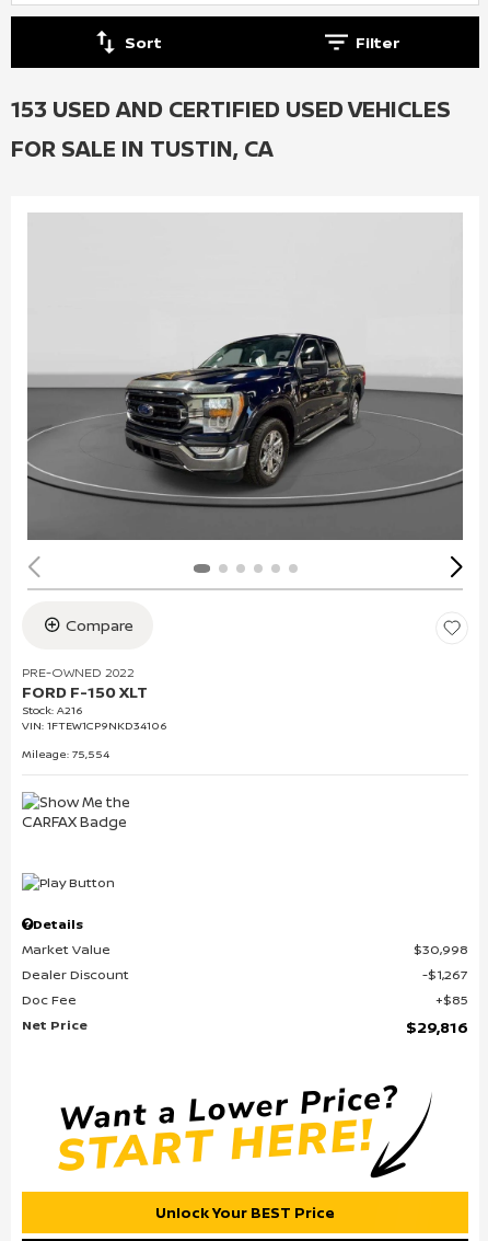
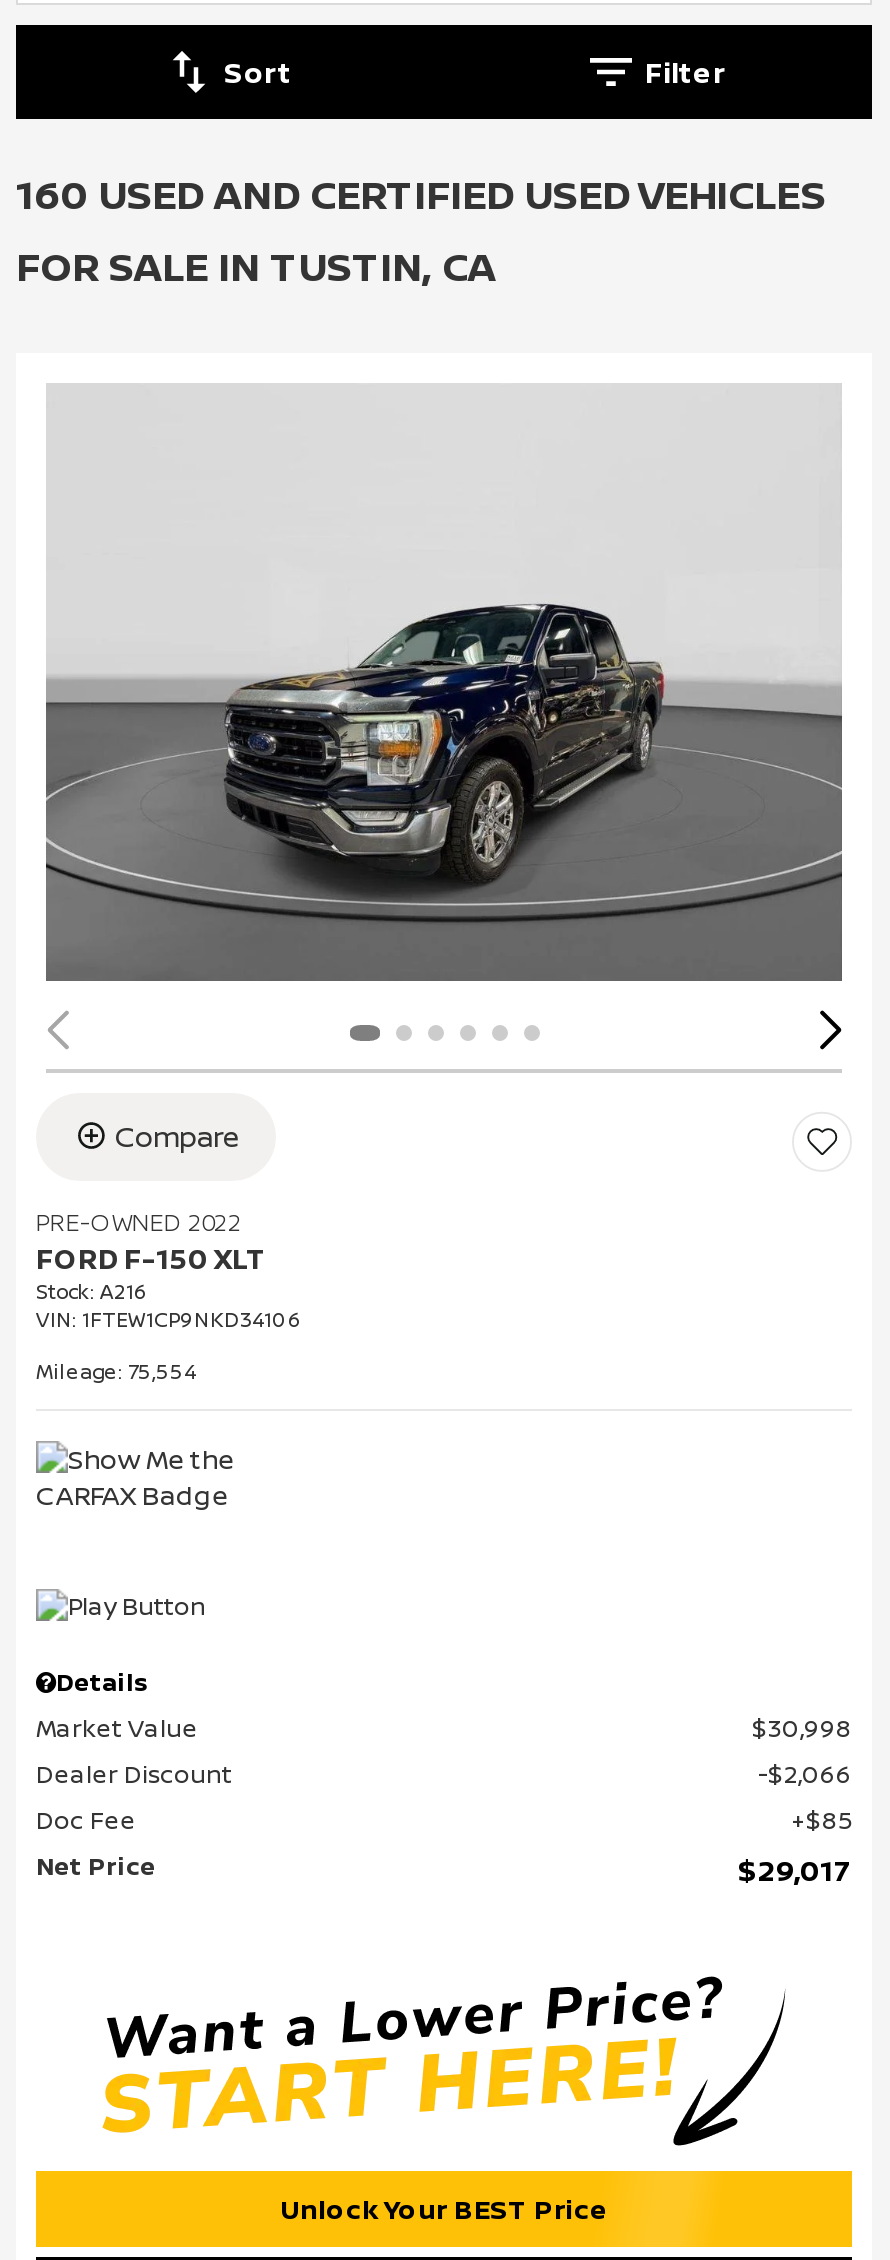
- 153 USED AND CERTIFIED USED VEHICLES
+ 160 USED AND CERTIFIED USED VEHICLES

- $1,267
+ $2,066

- $29,816
+ $29,017
